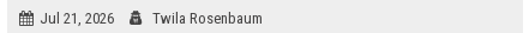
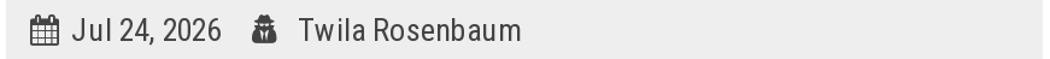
- Jul 21, 2026 Twila Rosenbaum
+ Jul 24, 2026 Twila Rosenbaum
